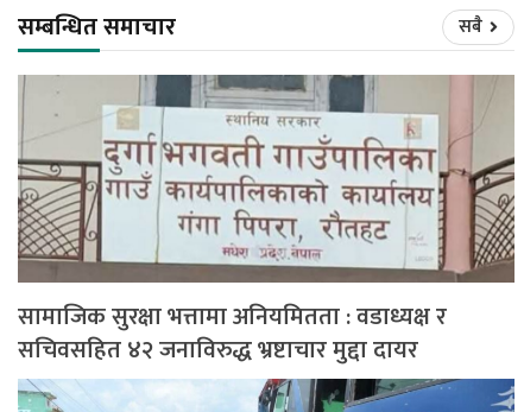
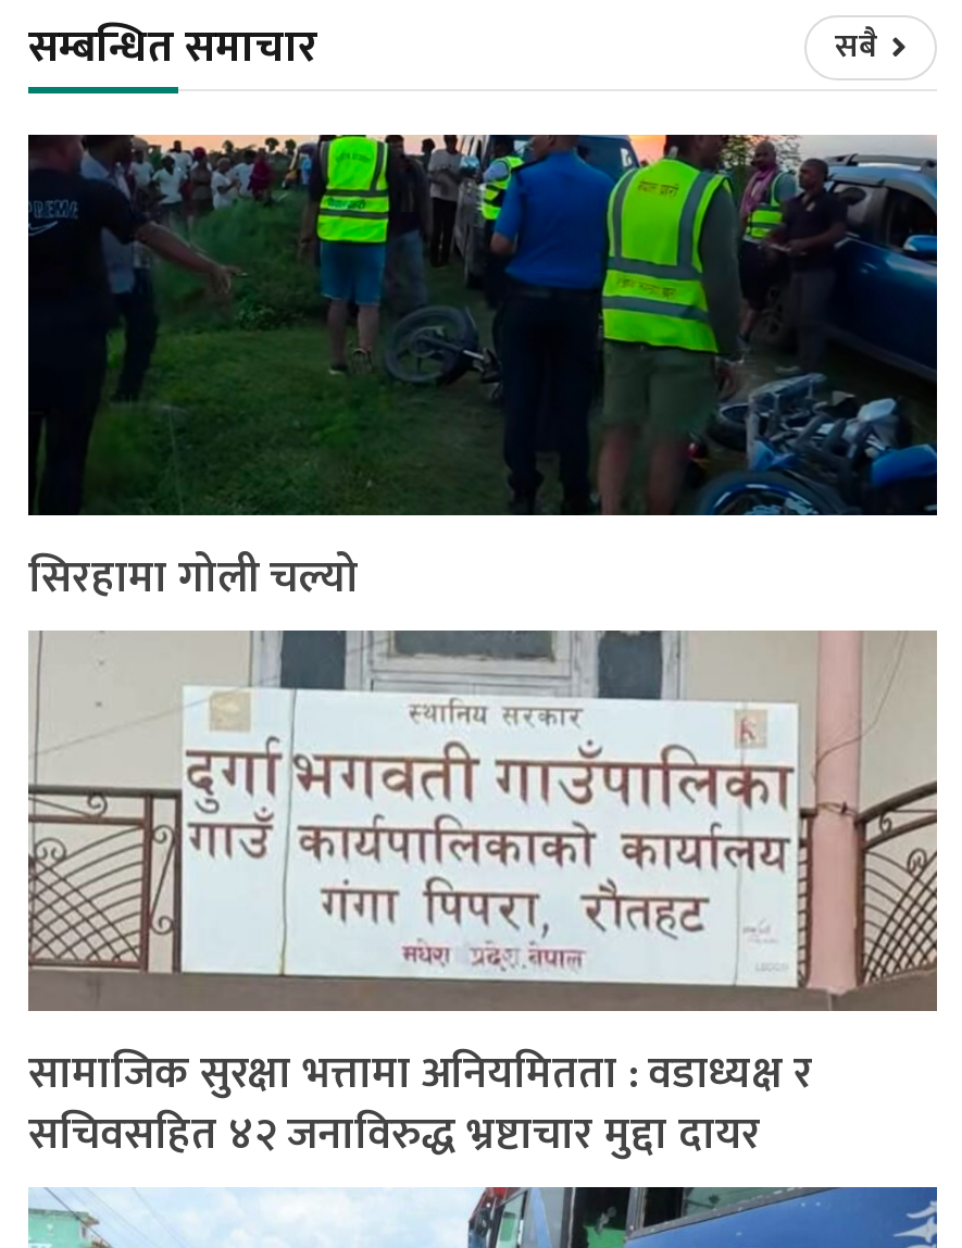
+ [image]
+ सिरहामा गोली चल्यो
